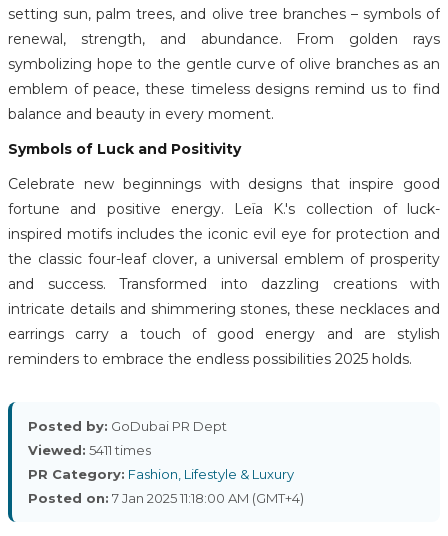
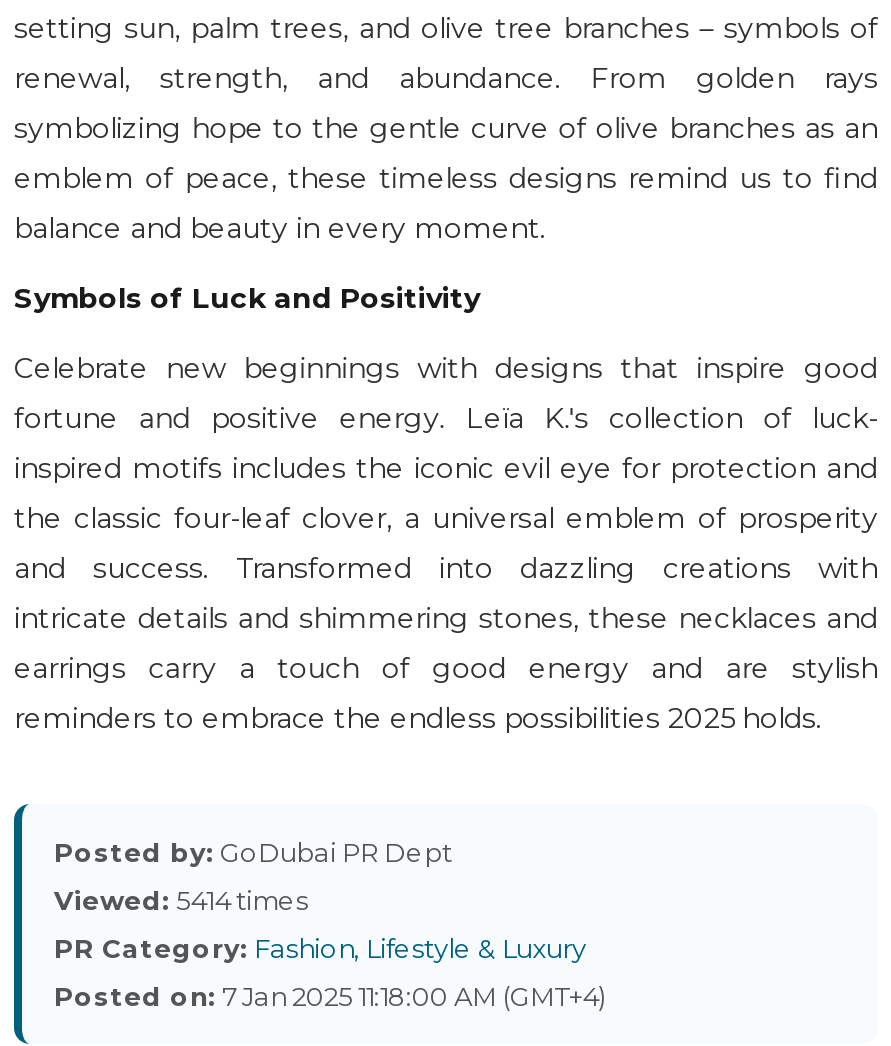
- Viewed: 5411 times
+ Viewed: 5414 times
